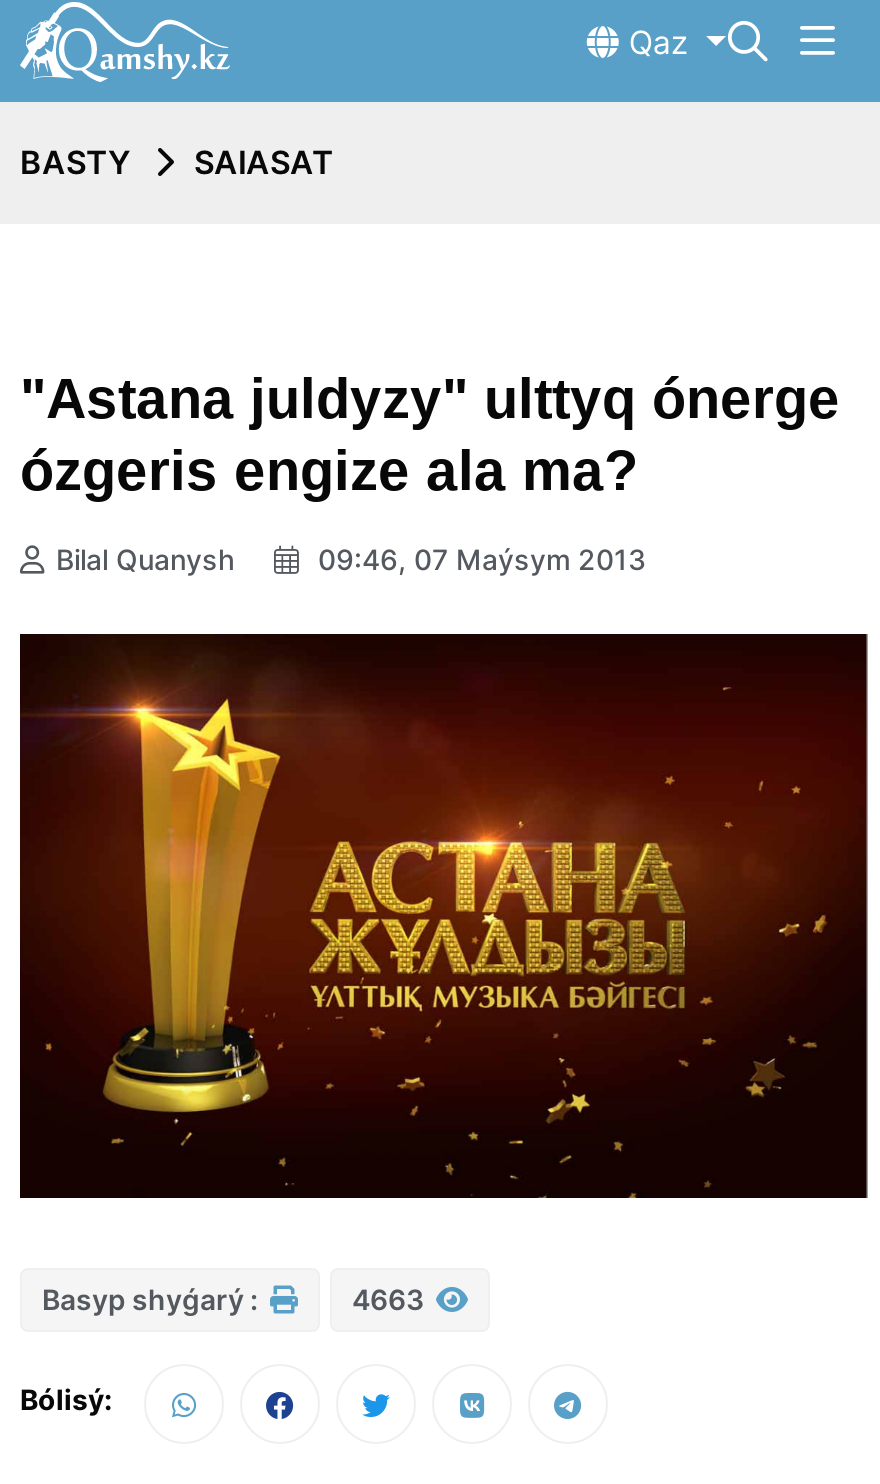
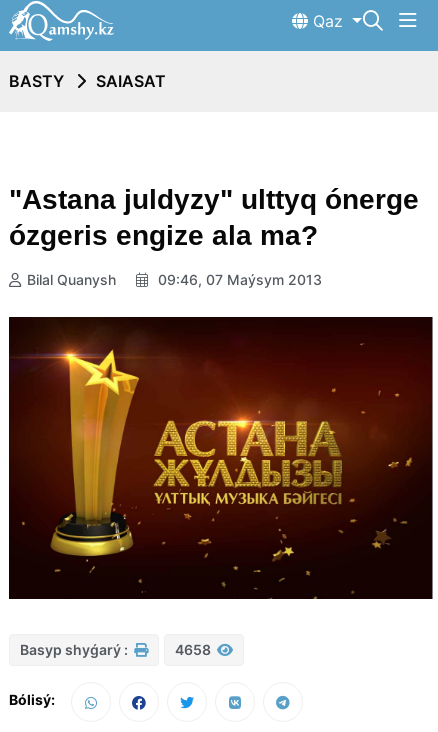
- 4663
+ 4658
